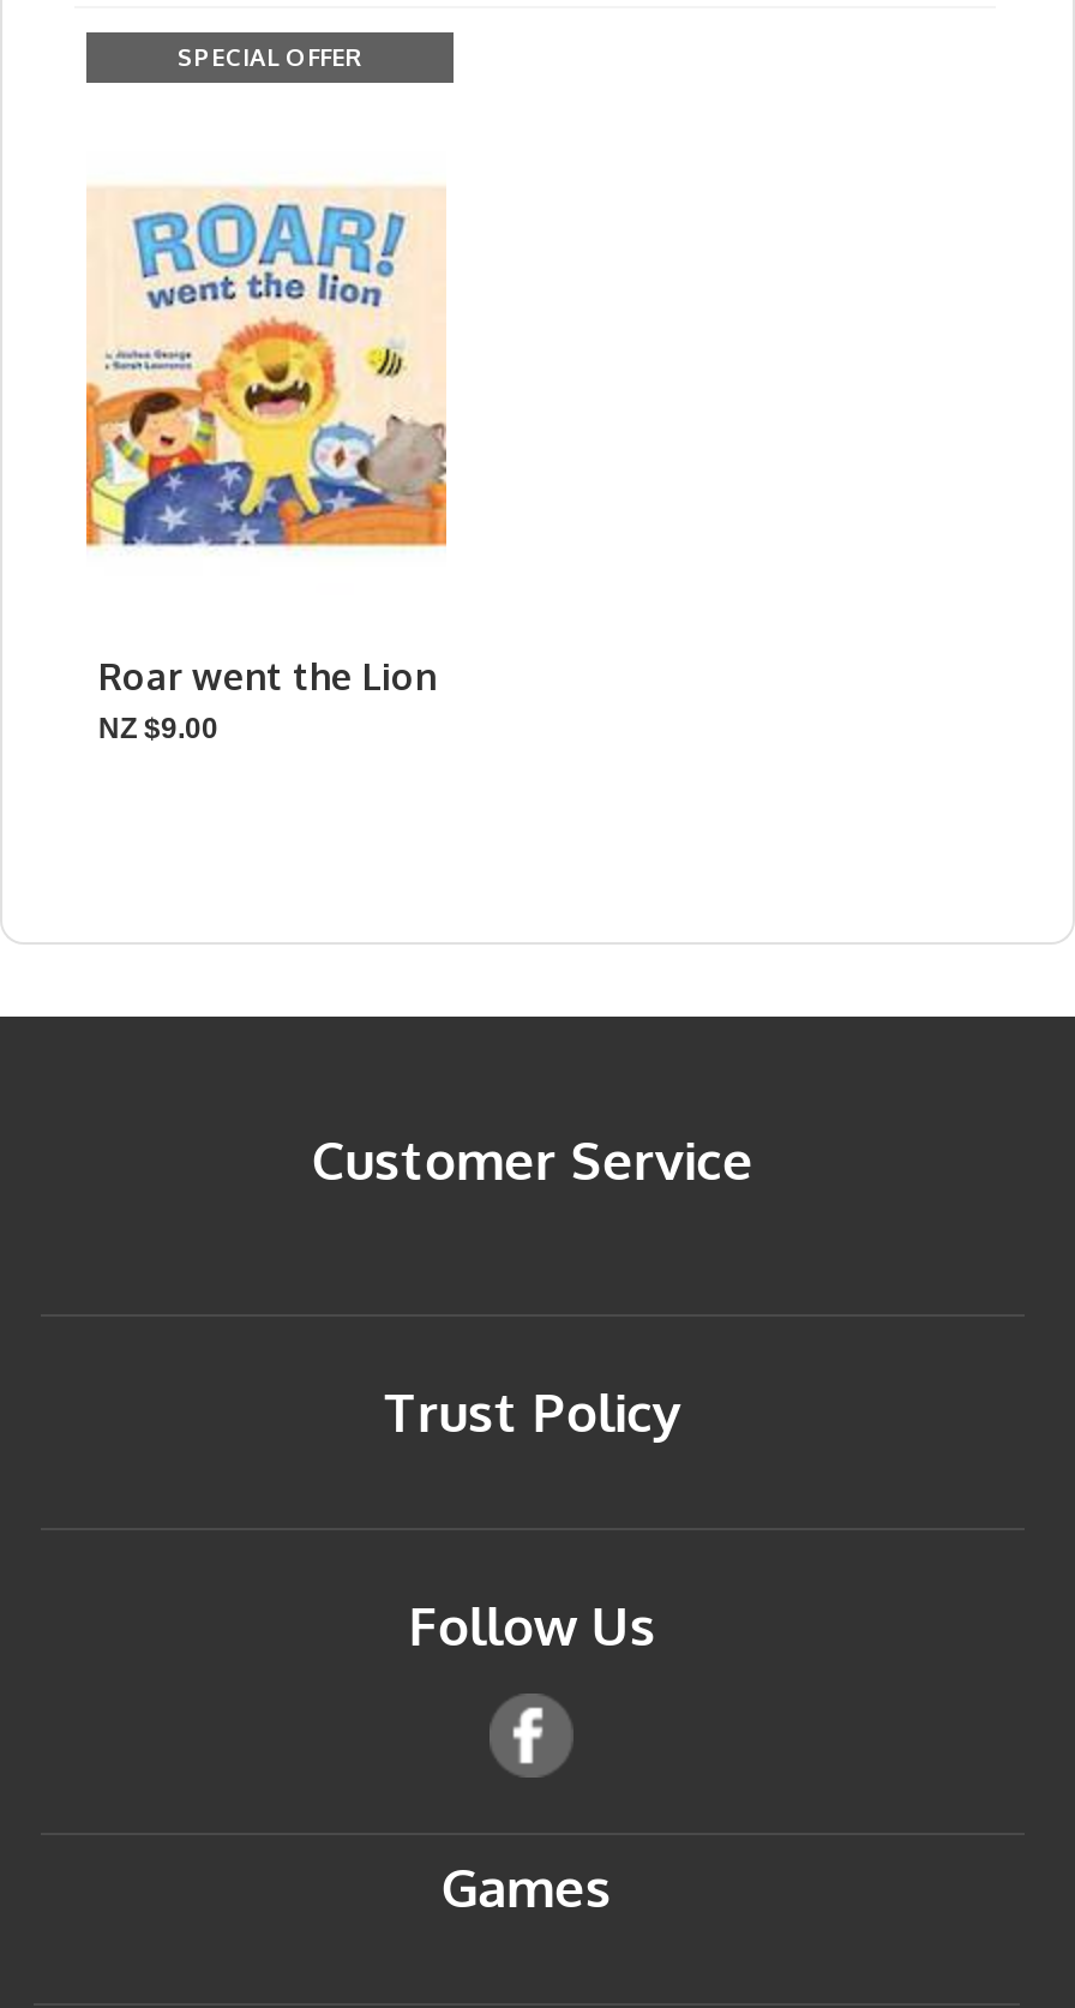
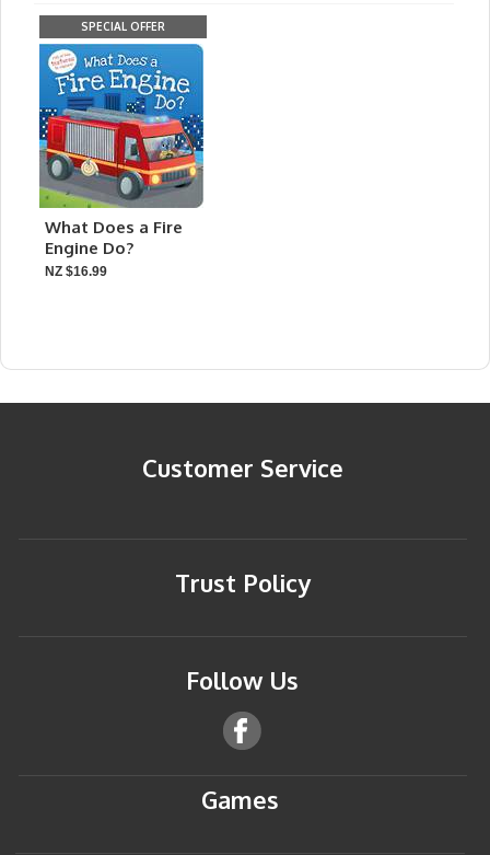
- [image]
+ [image]

- Roar went the Lion
- NZ $9.00
+ What Does a Fire
+ Engine Do?
+ NZ $16.99
